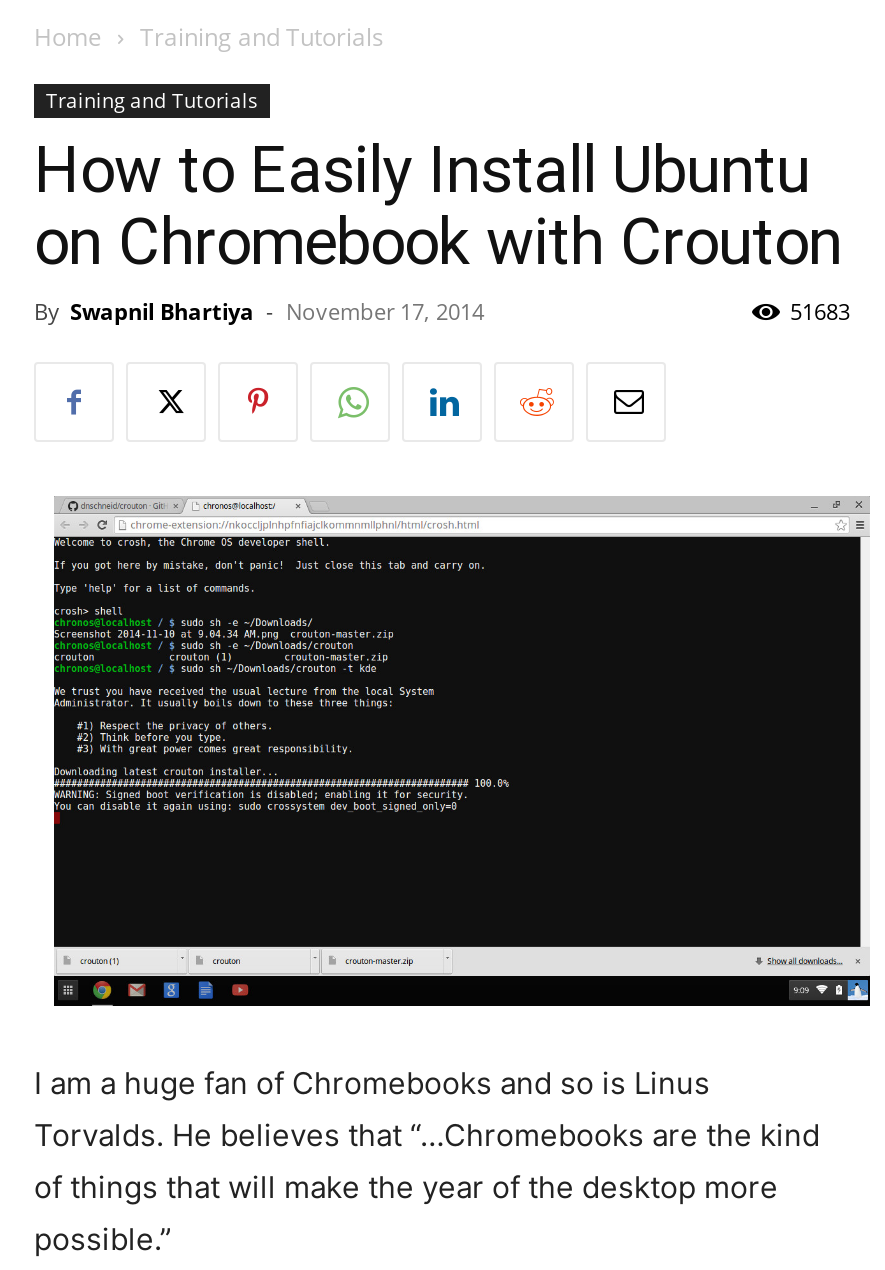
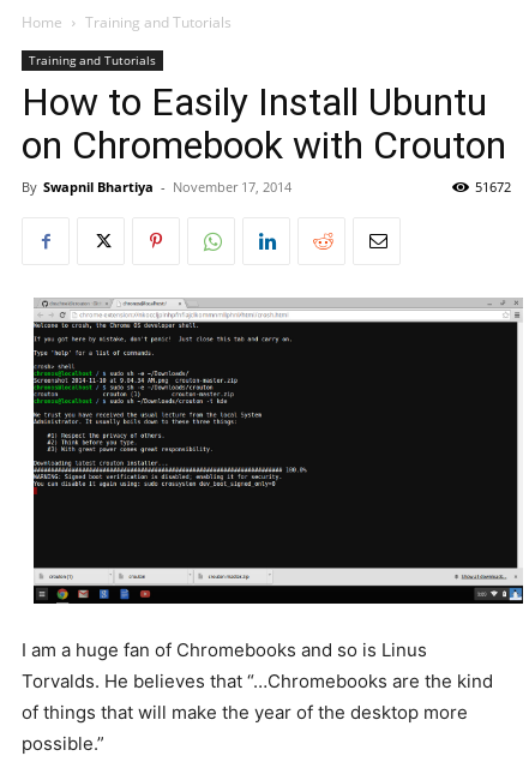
- 51683
+ 51672
